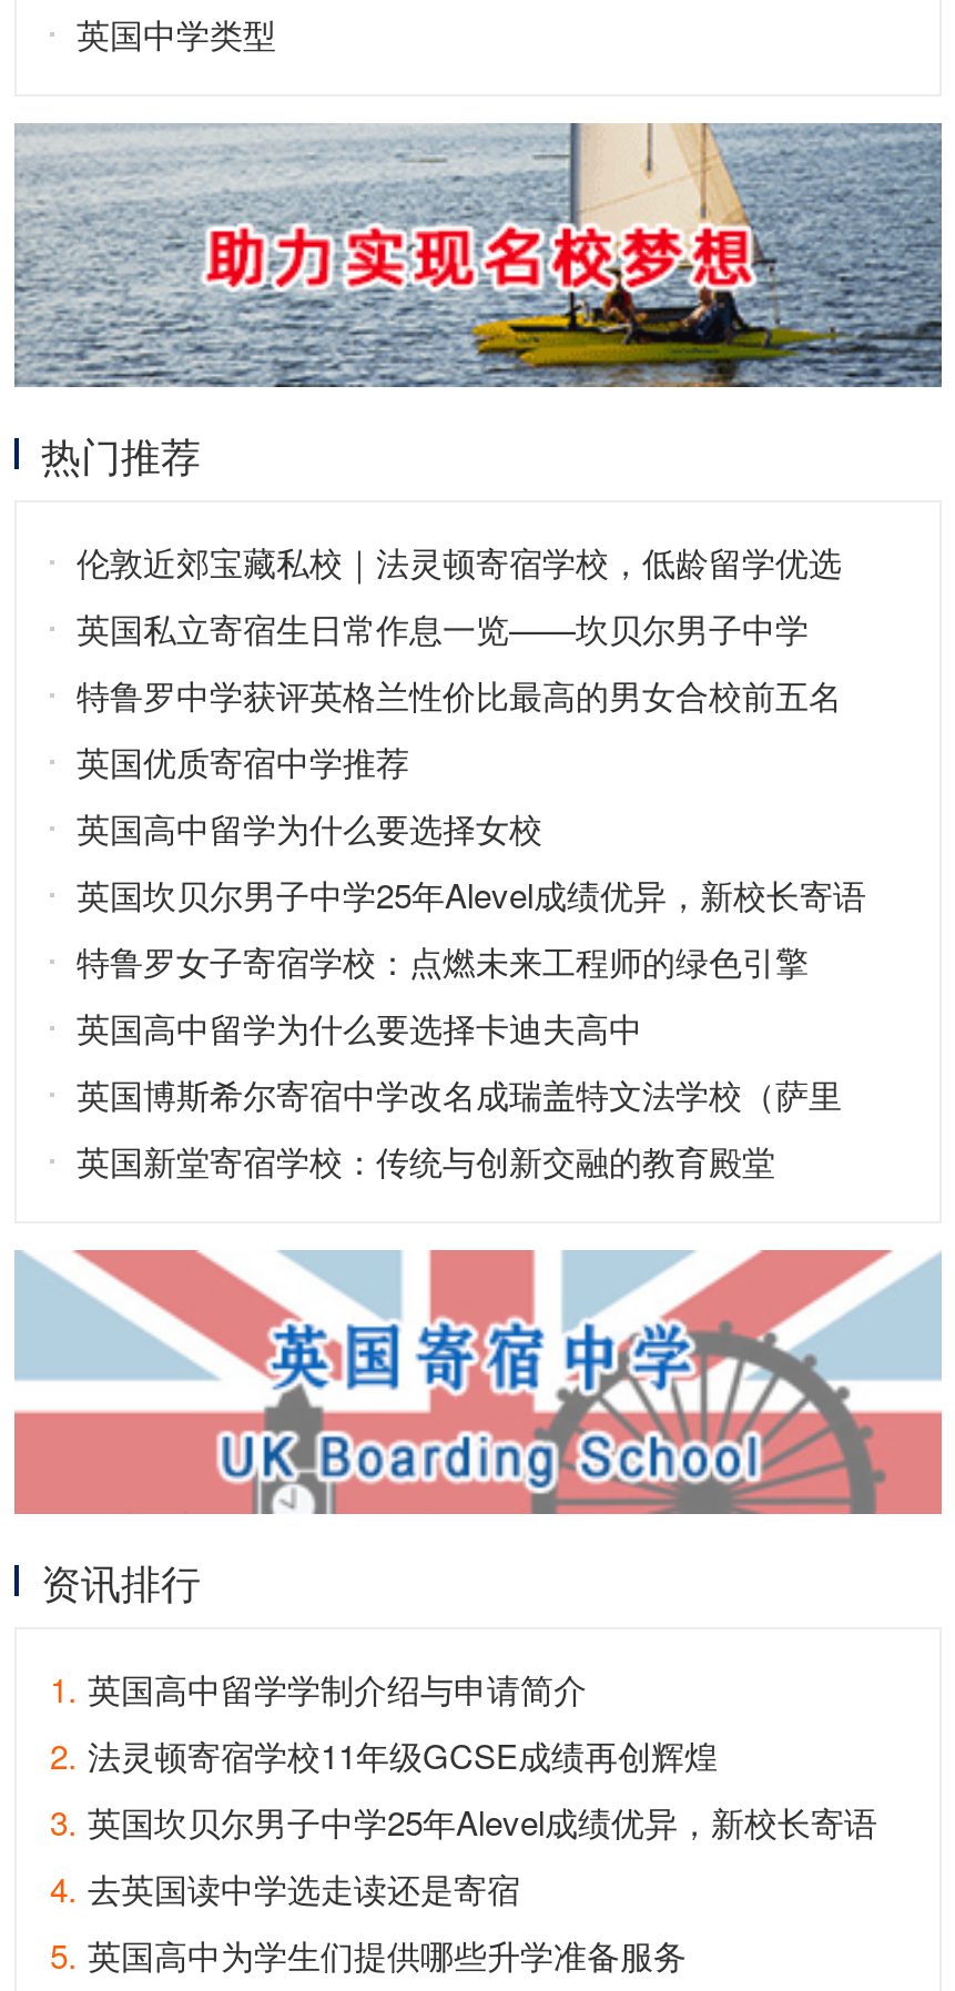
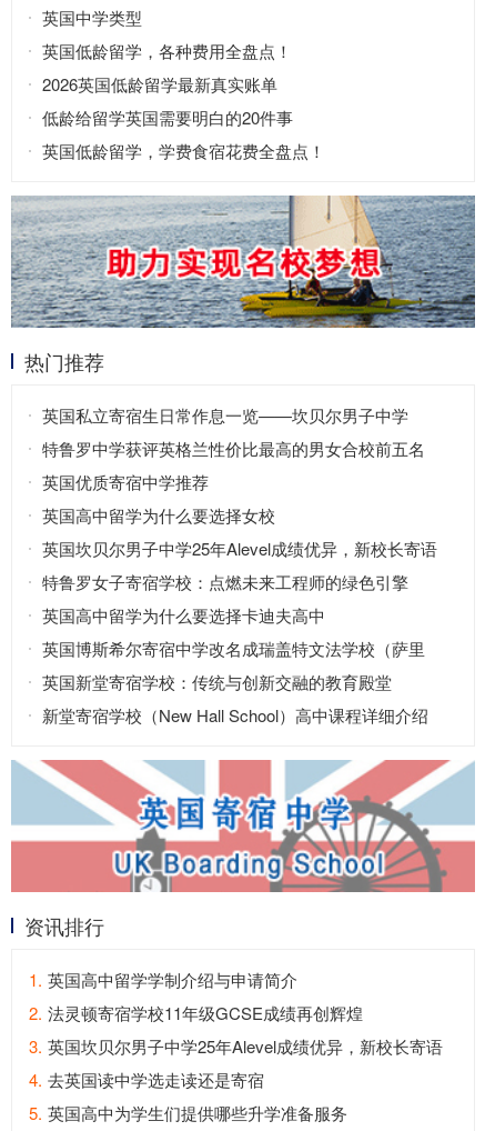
+ 英国低龄留学，各种费用全盘点！
+ 2026英国低龄留学最新真实账单
+ 低龄给留学英国需要明白的20件事
+ 英国低龄留学，学费食宿花费全盘点！

- 伦敦近郊宝藏私校｜法灵顿寄宿学校，低龄留学优选

+ 新堂寄宿学校（New Hall School）高中课程详细介绍
